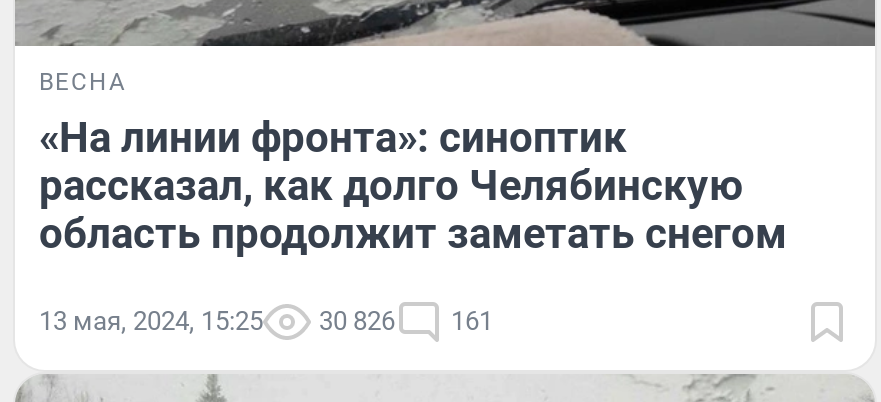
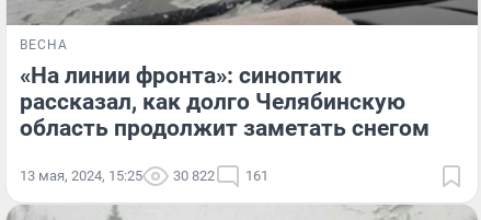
- 13 мая, 2024, 15:25 30 826 161
+ 13 мая, 2024, 15:25 30 822 161
